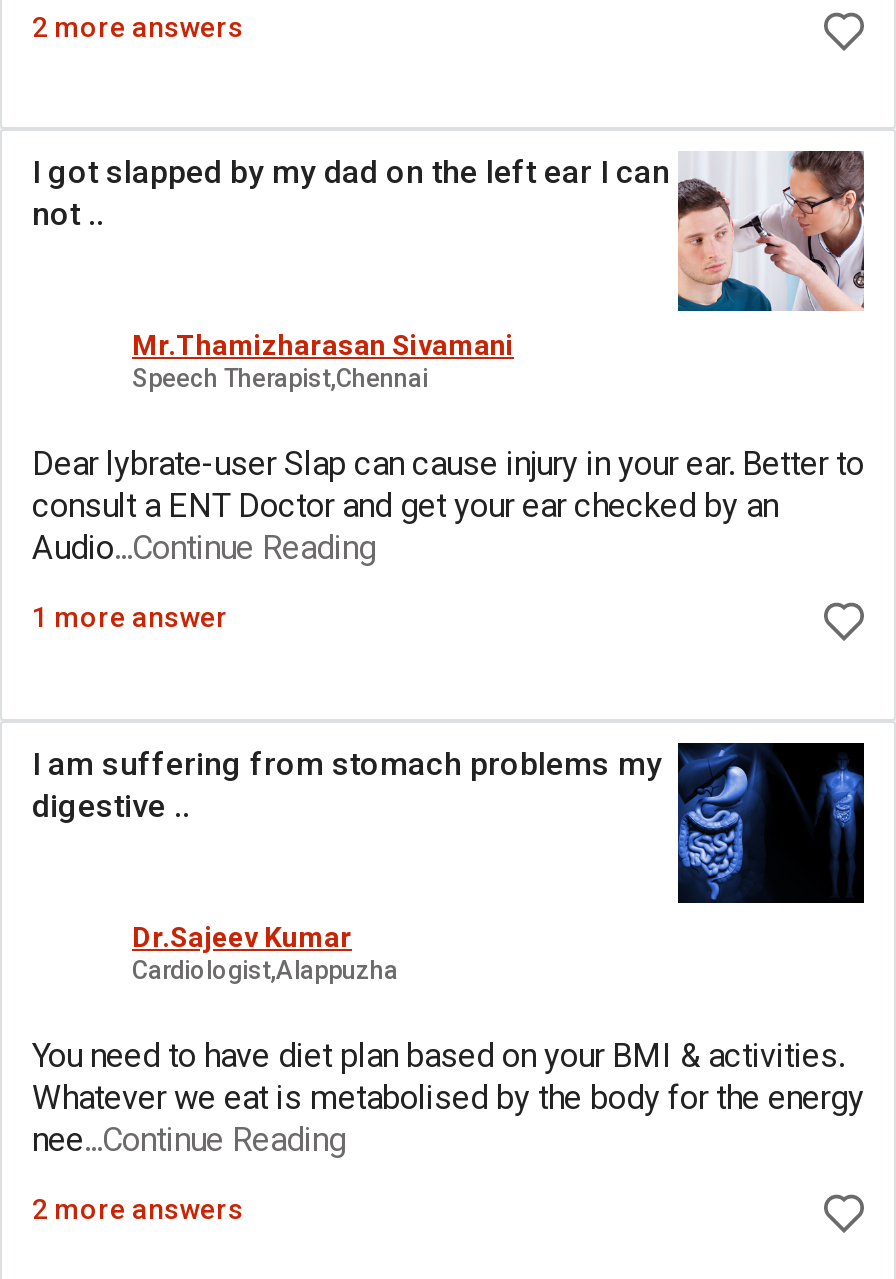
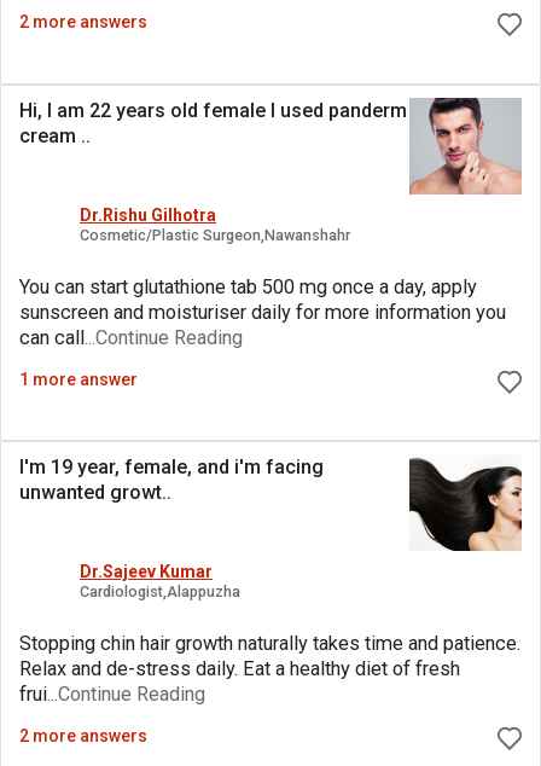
- [image]
- I got slapped by my dad on the left ear I can
- not..
+ [image]
+ Hi, I am 22 years old female I used panderm
+ cream..

- Mr.Thamizharasan Sivamani
- Speech Therapist,Chennai
+ Dr.Rishu Gilhotra
+ Cosmetic/Plastic Surgeon,Nawanshahr

- Dear lybrate-user Slap can cause injury in your ear. Better to
- consult a ENT Doctor and get your ear checked by an
- Audio...Continue Reading
+ You can start glutathione tab 500 mg once a day, apply
+ sunscreen and moisturiser daily for more information you
+ can call...Continue Reading

- I am suffering from stomach problems my
- digestive..
+ I'm 19 year, female, and i'm facing
+ unwanted growt..

- [image]
+ [image]

- You need to have diet plan based on your BMI & activities.
- Whatever we eat is metabolised by the body for the energy
- nee...Continue Reading
+ Stopping chin hair growth naturally takes time and patience.
+ Relax and de-stress daily. Eat a healthy diet of fresh
+ frui...Continue Reading
